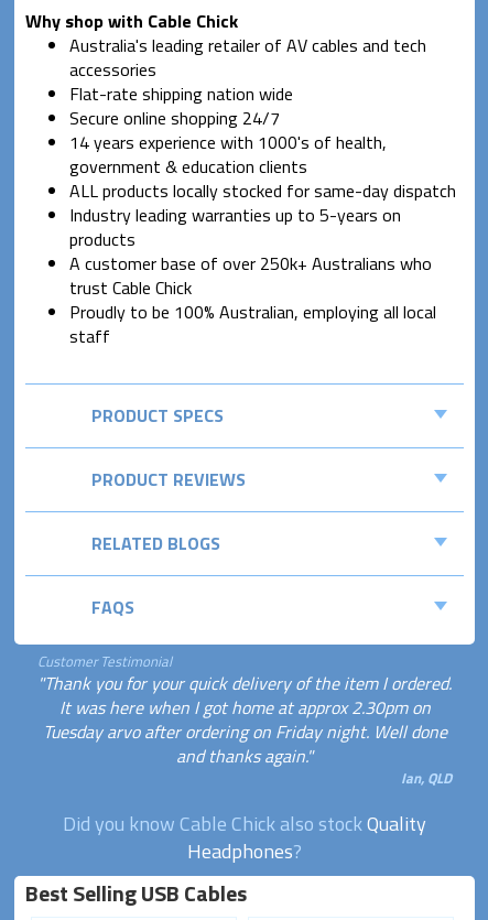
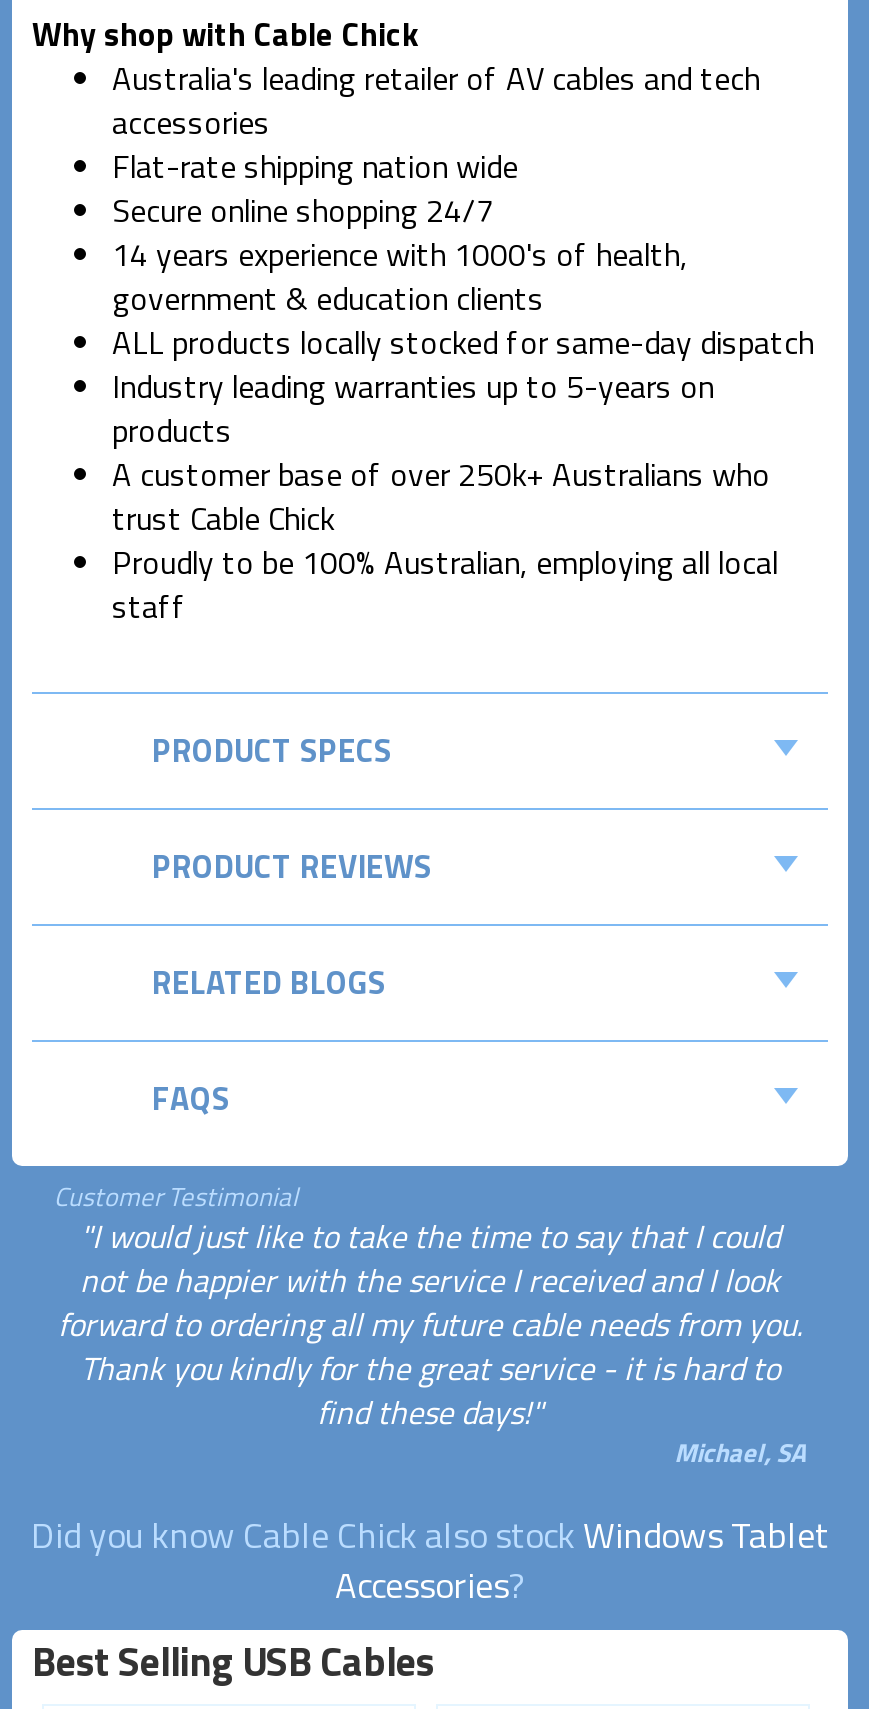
- "Thank you for your quick delivery of the item I ordered.
- It was here when I got home at approx 2.30pm on
- Tuesday arvo after ordering on Friday night. Well done
- and thanks again."
- Ian, QLD
+ "I would just like to take the time to say that I could
+ not be happier with the service I received and I look
+ forward to ordering all my future cable needs from you.
+ Thank you kindly for the great service - it is hard to
+ find these days!"
+ Michael, SA

- Did you know Cable Chick also stock Quality
- Headphones?
+ Did you know Cable Chick also stock Windows Tablet
+ Accessories?
